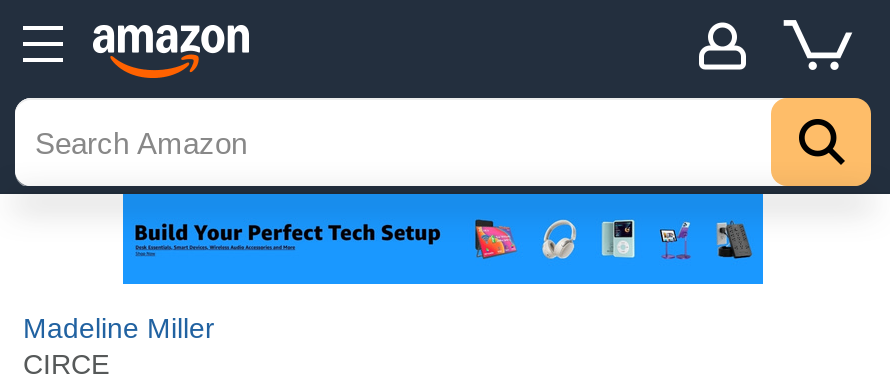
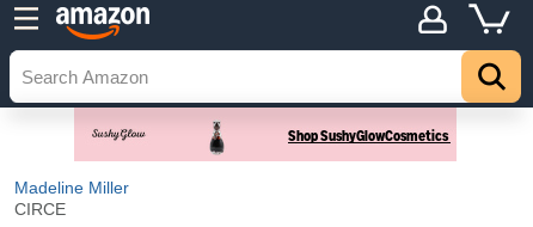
- [image]
+ [image]
